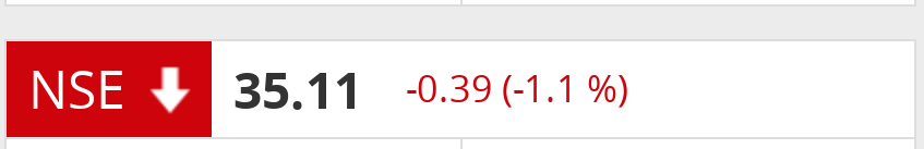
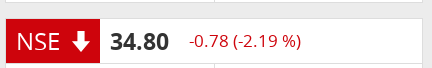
- 35.11
+ 34.80

- -0.39 (-1.1 %)
+ -0.78 (-2.19 %)
